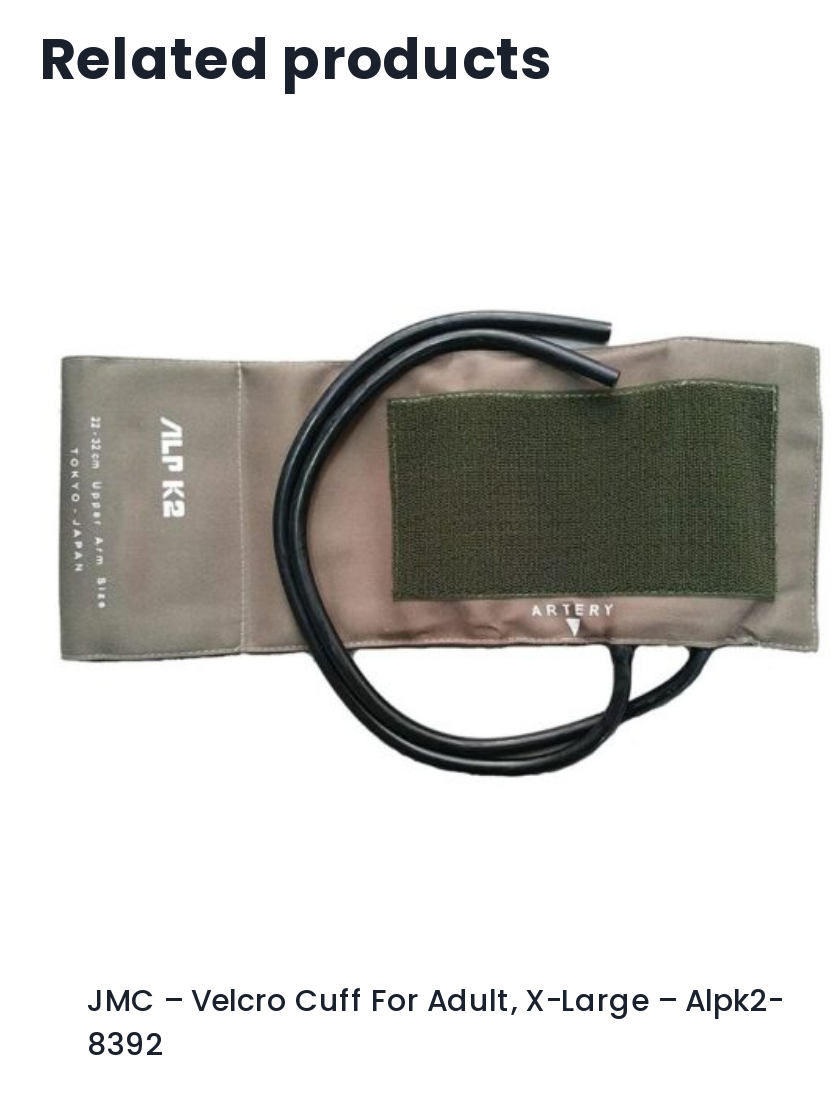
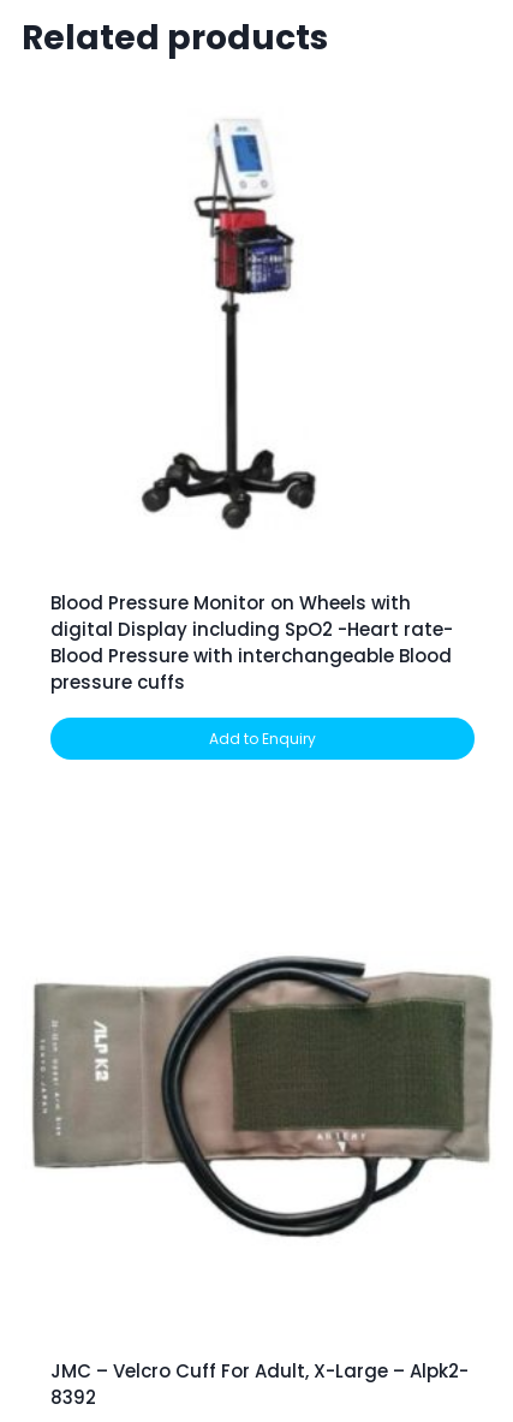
+ Blood Pressure Monitor on Wheels with
+ digital Display including SpO2 -Heart rate-
+ Blood Pressure with interchangeable Blood
+ pressure cuffs
+ Add to Enquiry

+ [image]
